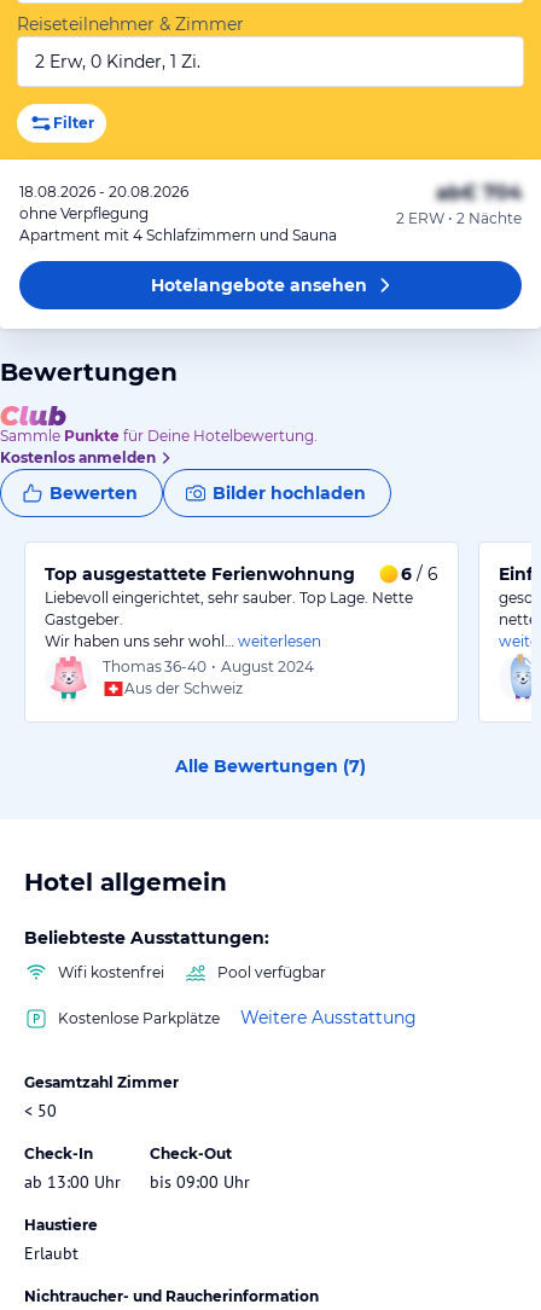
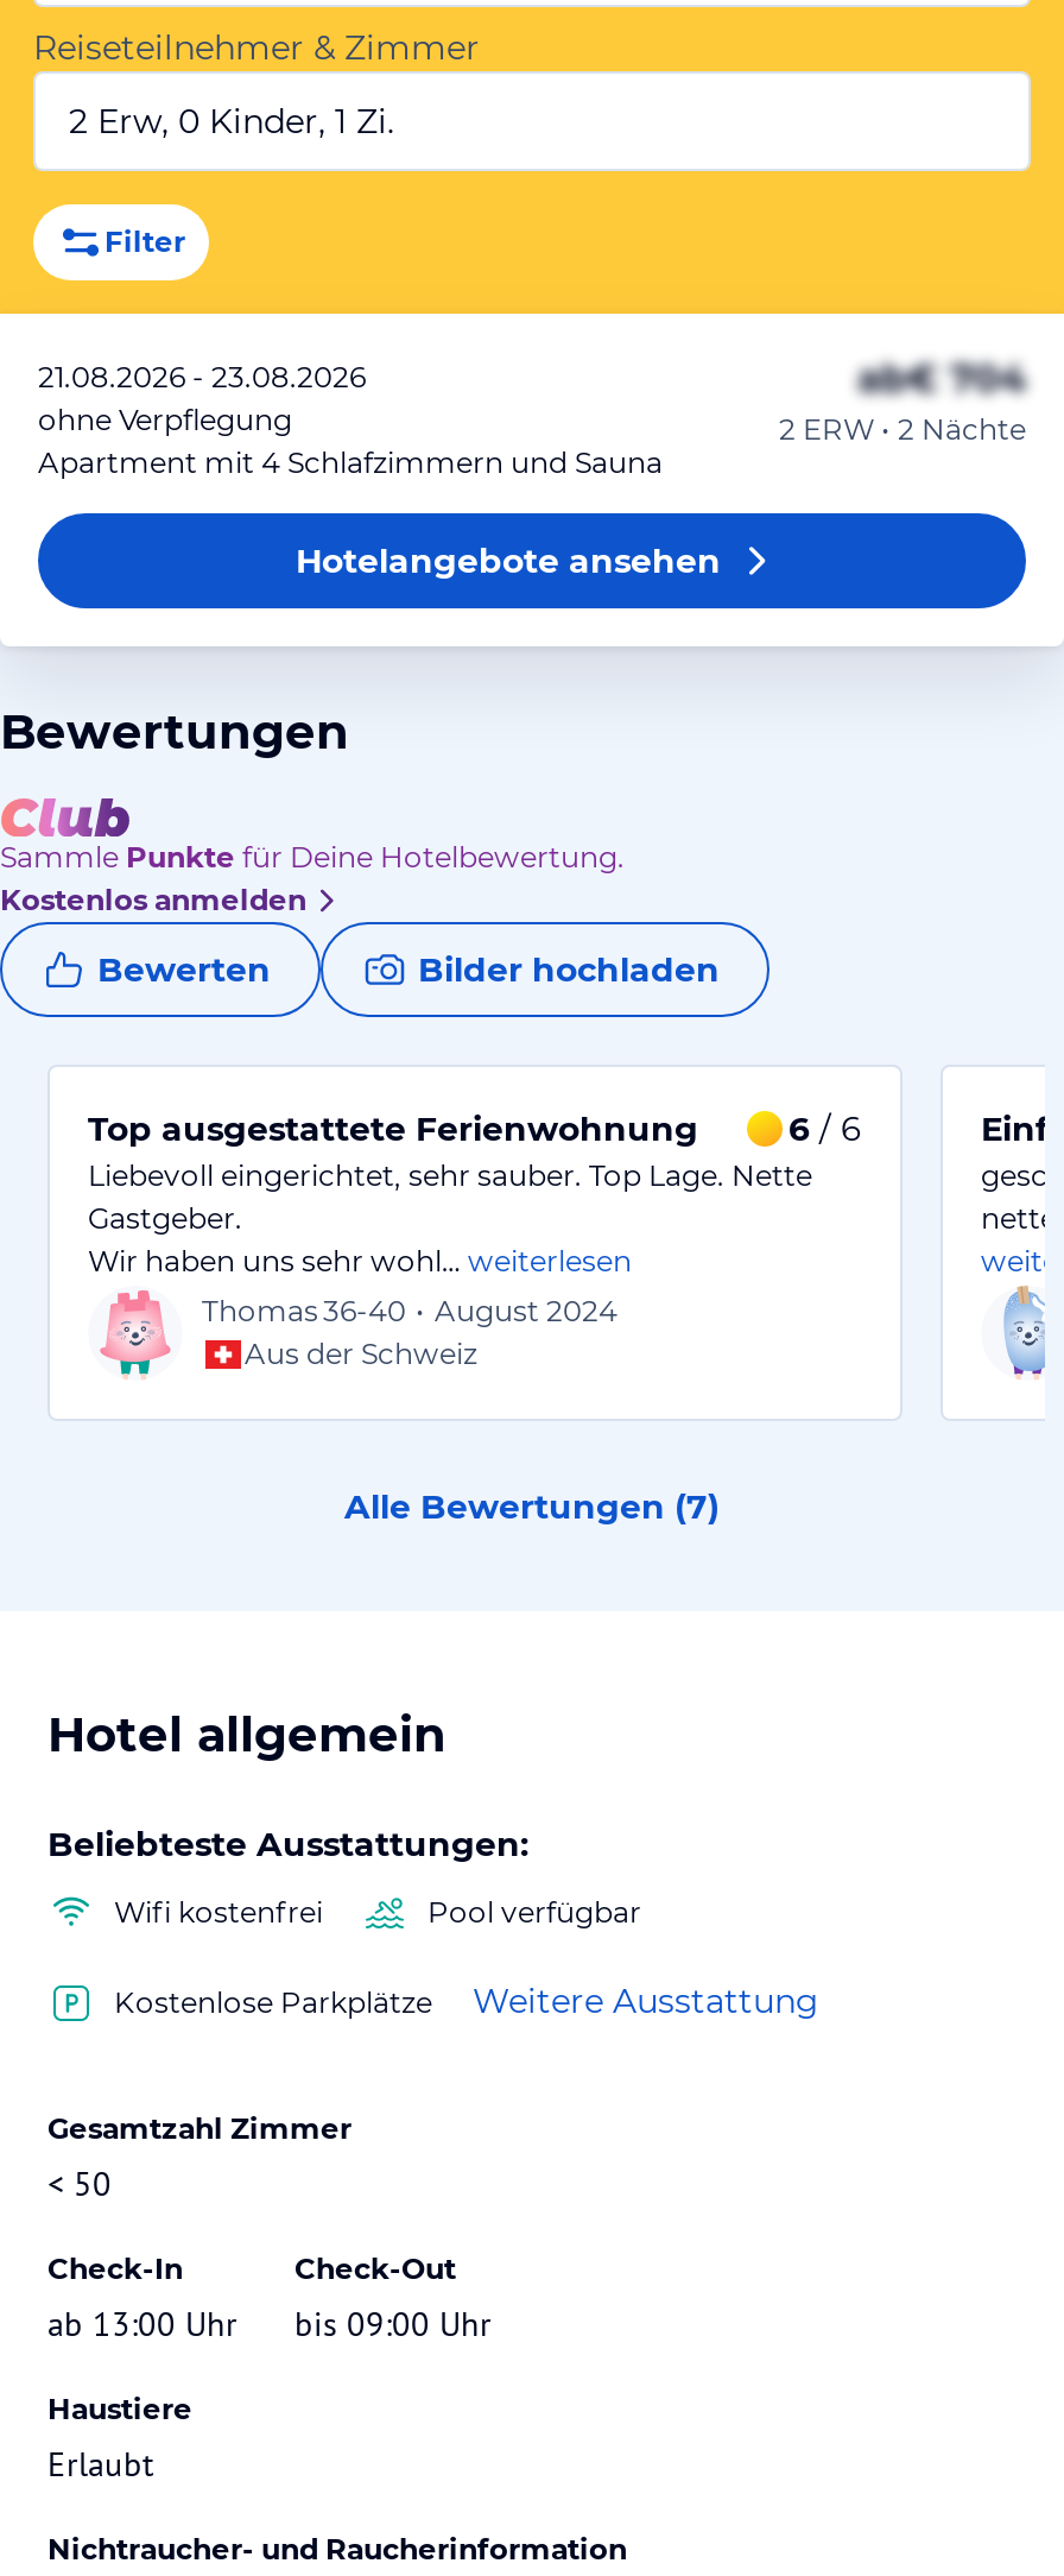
- 18.08.2026 - 20.08.2026
+ 21.08.2026 - 23.08.2026
